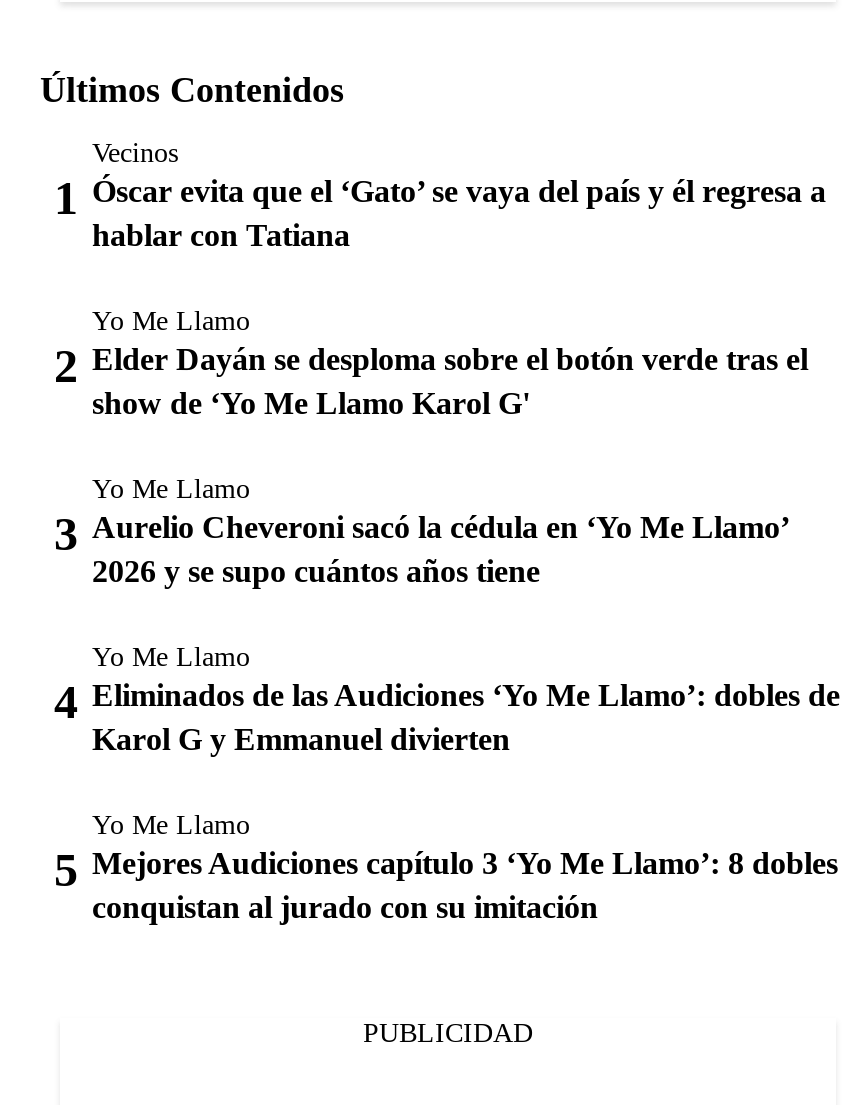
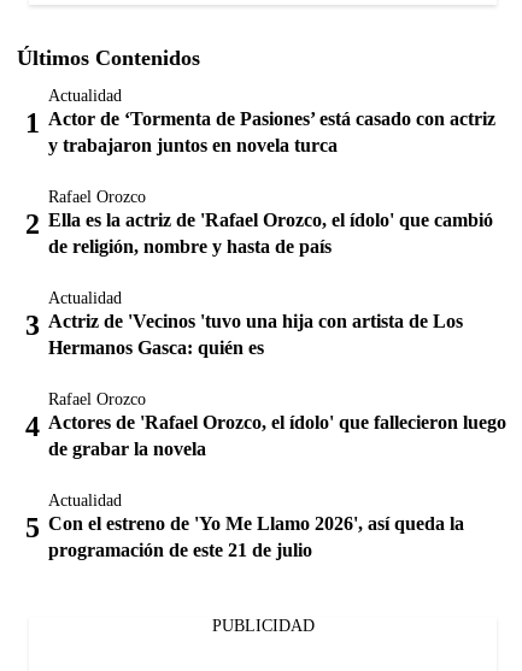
- Vecinos
- Óscar evita que el ‘Gato’ se vaya del país y él regresa a
- hablar con Tatiana
+ Actualidad
+ Actor de ‘Tormenta de Pasiones’ está casado con actriz
+ y trabajaron juntos en novela turca

- Yo Me Llamo
- Elder Dayán se desploma sobre el botón verde tras el
- show de ‘Yo Me Llamo Karol G'
+ Rafael Orozco
+ Ella es la actriz de 'Rafael Orozco, el ídolo' que cambió
+ de religión, nombre y hasta de país

- Yo Me Llamo
- Aurelio Cheveroni sacó la cédula en ‘Yo Me Llamo’
- 2026 y se supo cuántos años tiene
+ Actualidad
+ Actriz de 'Vecinos 'tuvo una hija con artista de Los
+ Hermanos Gasca: quién es

- Yo Me Llamo
- Eliminados de las Audiciones ‘Yo Me Llamo’: dobles de
- Karol G y Emmanuel divierten
+ Rafael Orozco
+ Actores de 'Rafael Orozco, el ídolo' que fallecieron luego
+ de grabar la novela

- Yo Me Llamo
- Mejores Audiciones capítulo 3 ‘Yo Me Llamo’: 8 dobles
- conquistan al jurado con su imitación
+ Actualidad
+ Con el estreno de 'Yo Me Llamo 2026', así queda la
+ programación de este 21 de julio
